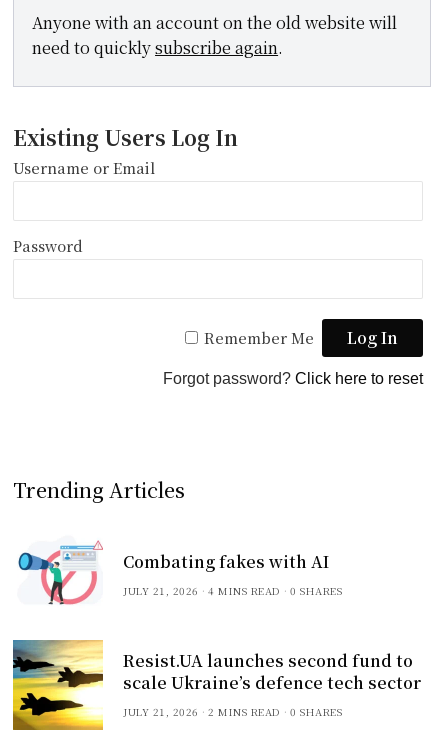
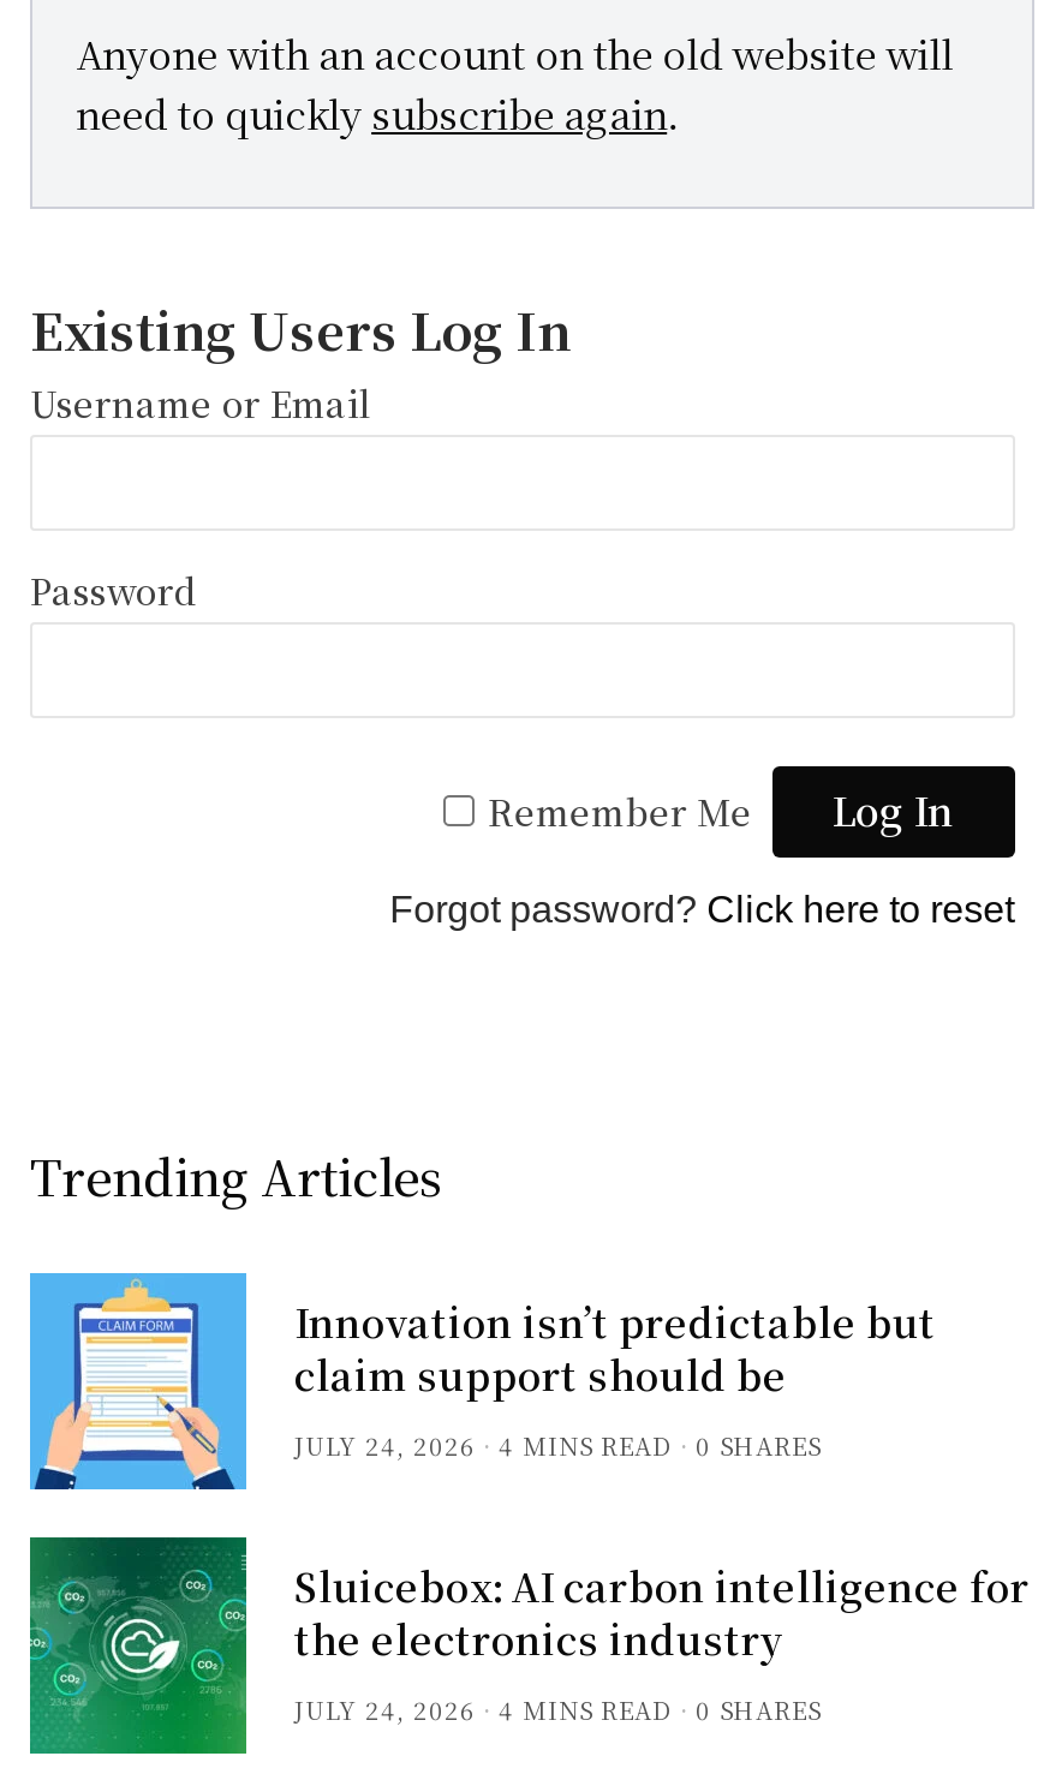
- [image]
- Combating fakes with AI
- JULY 21, 2026
+ [image]
+ Innovation isn’t predictable but
+ claim support should be
+ JULY 24, 2026

- [image]
- Resist.UA launches second fund to
- scale Ukraine’s defence tech sector
- JULY 21, 2026
- 2 MINS READ
+ [image]
+ Sluicebox: AI carbon intelligence for
+ the electronics industry
+ JULY 24, 2026
+ 4 MINS READ
